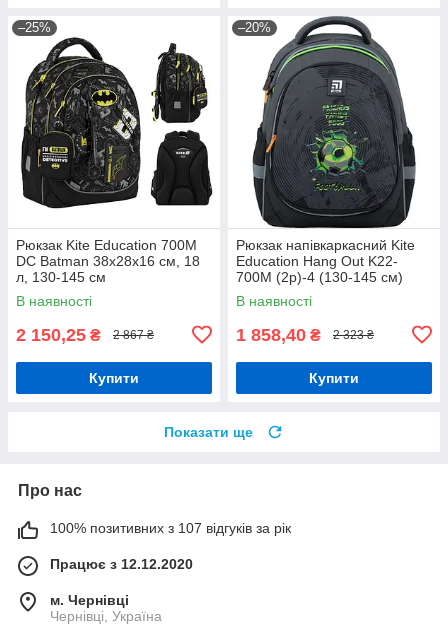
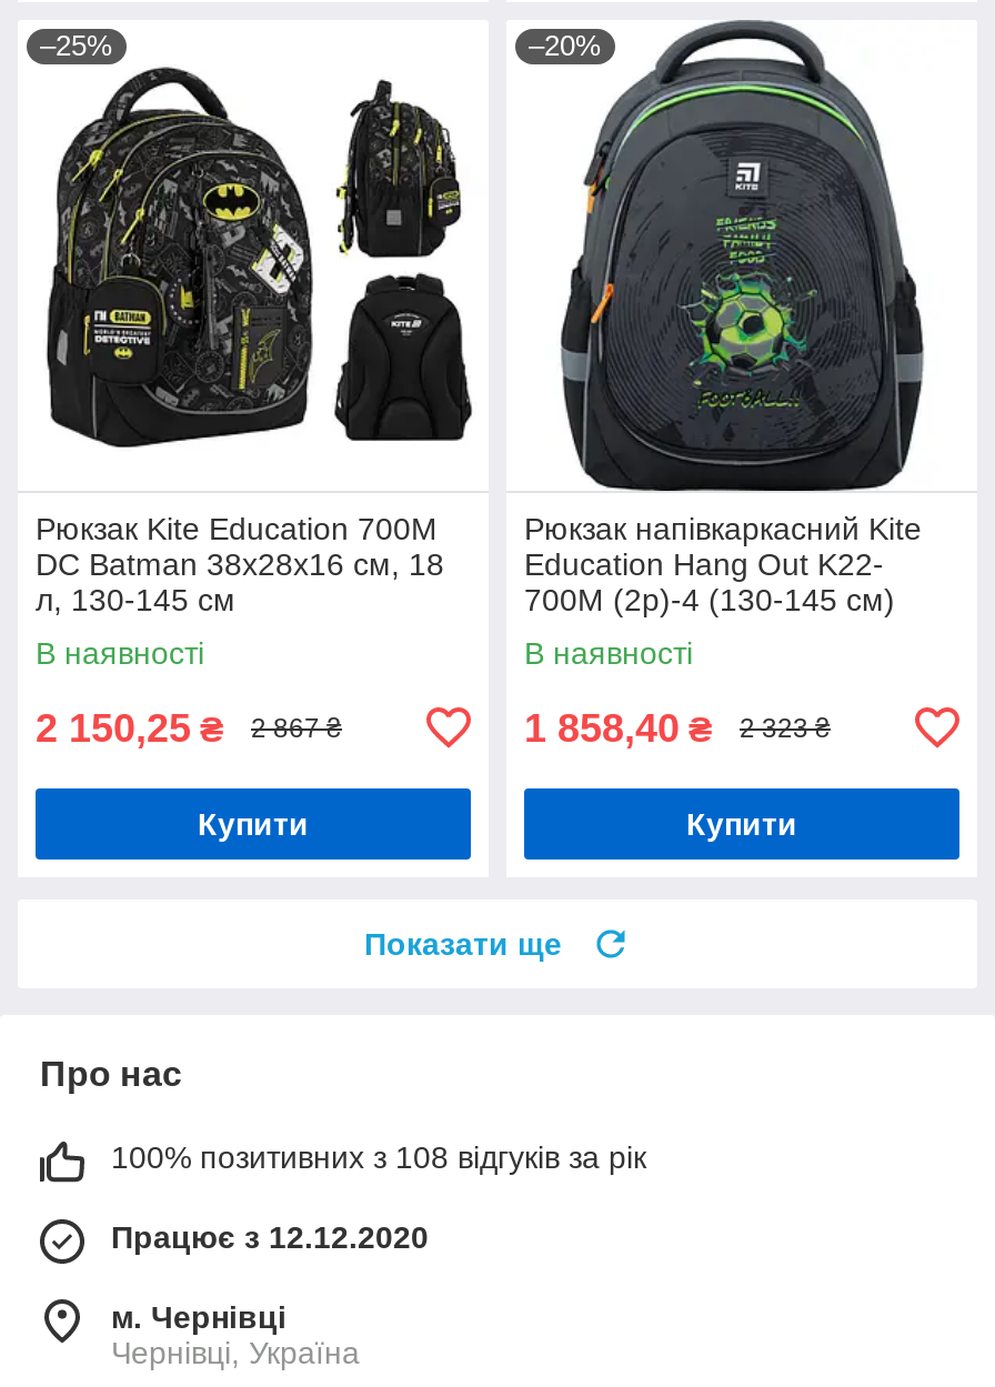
- 100% позитивних з 107 відгуків за рік
+ 100% позитивних з 108 відгуків за рік
